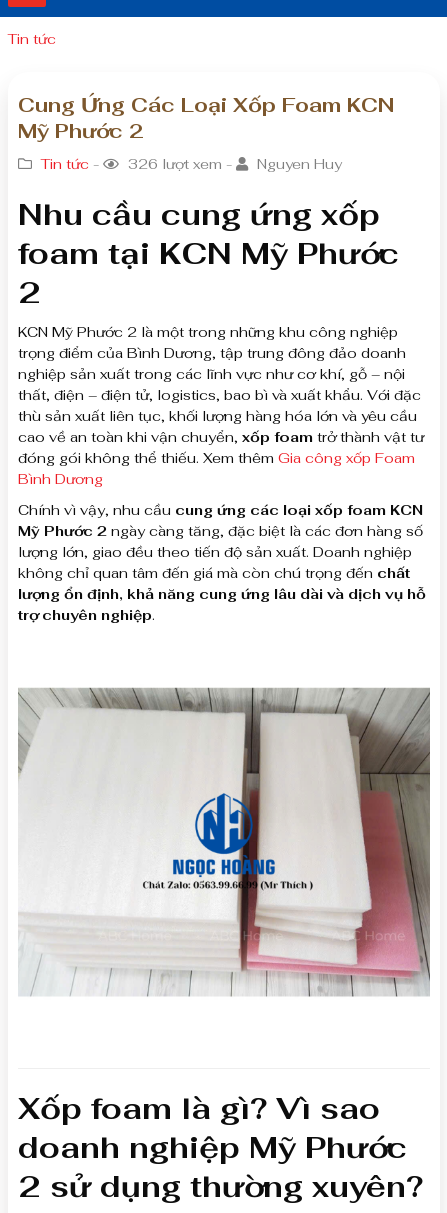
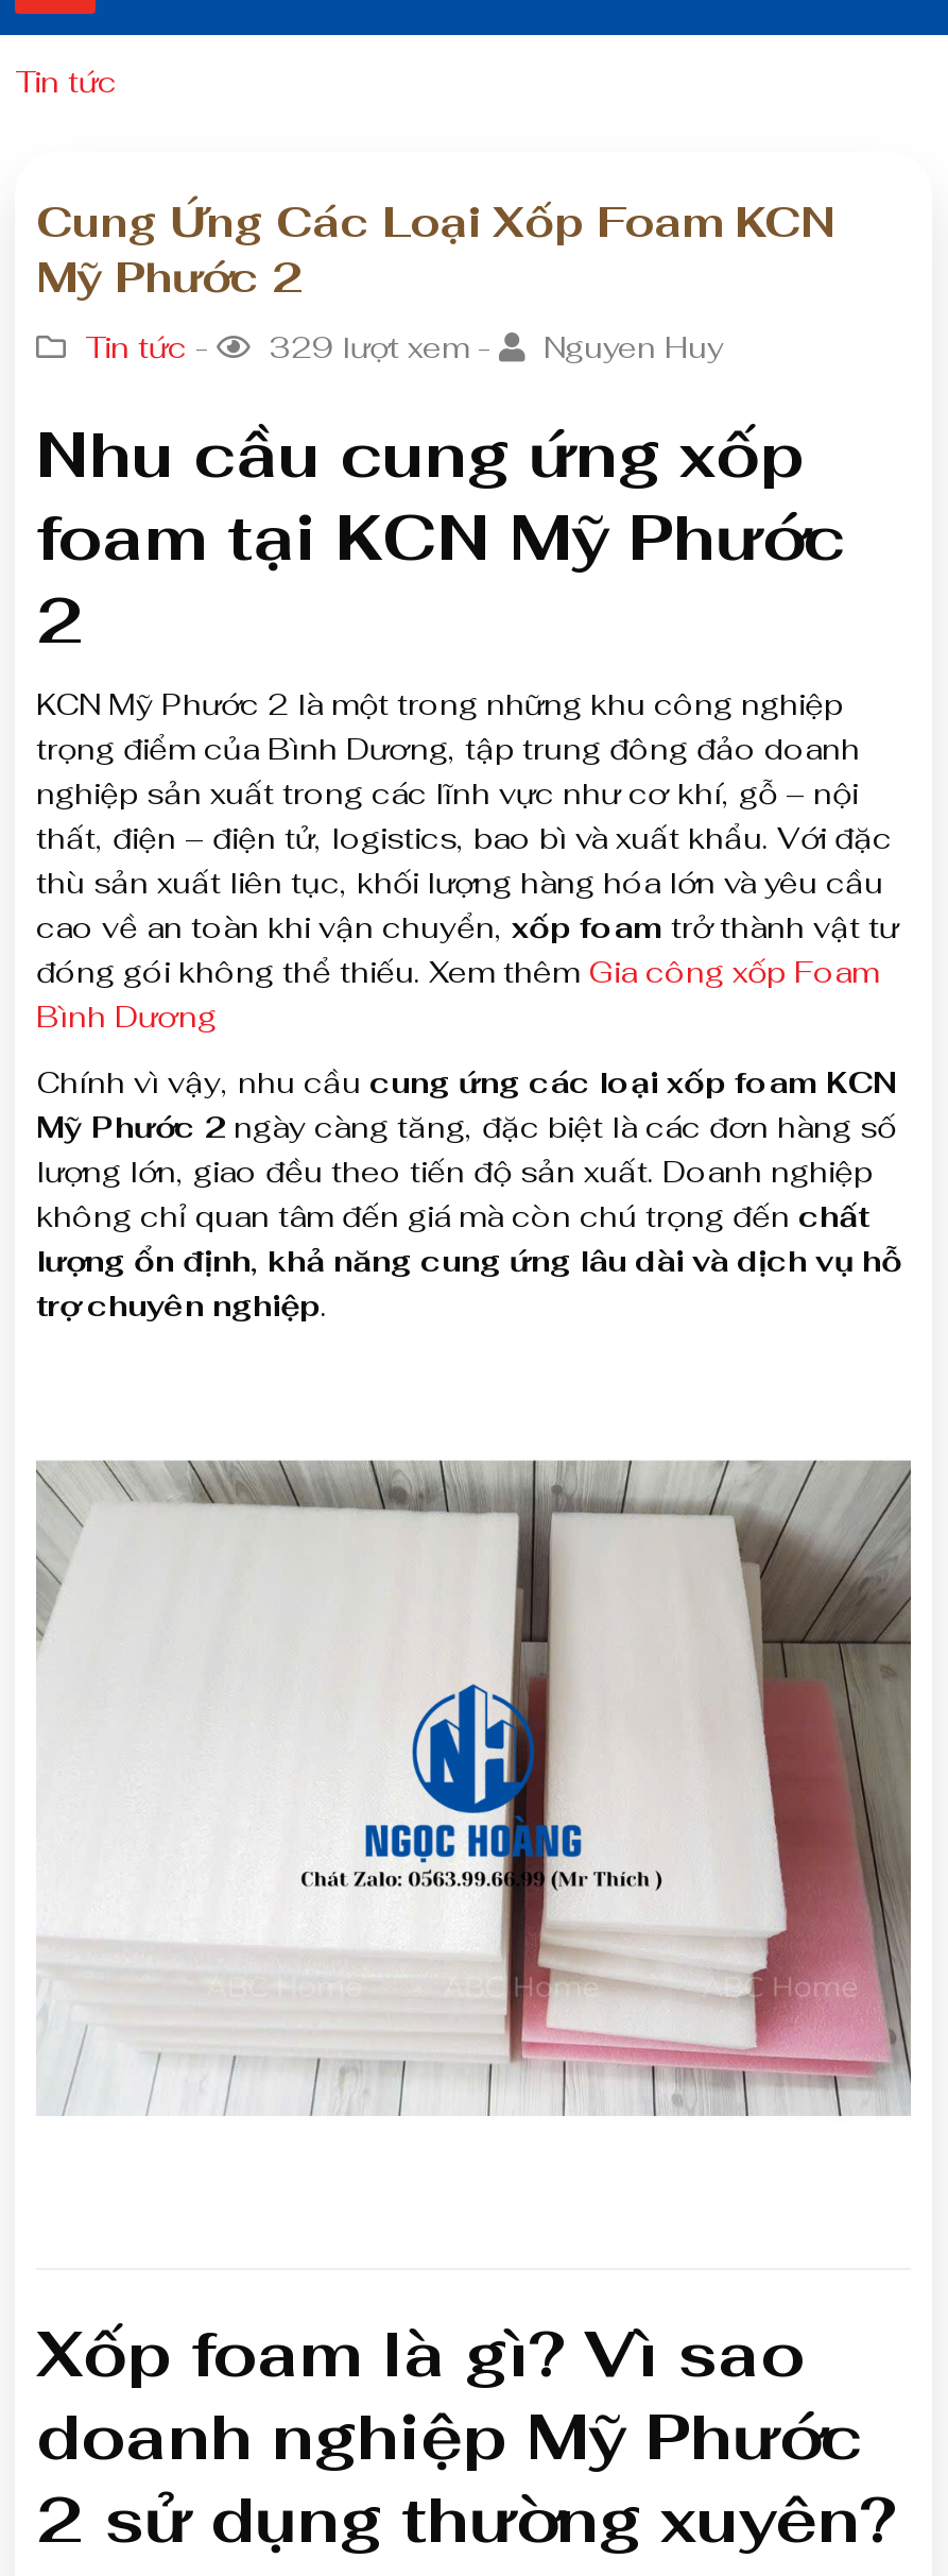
- Tin tức - 326 lượt xem - Nguyen Huy
+ Tin tức - 329 lượt xem - Nguyen Huy
